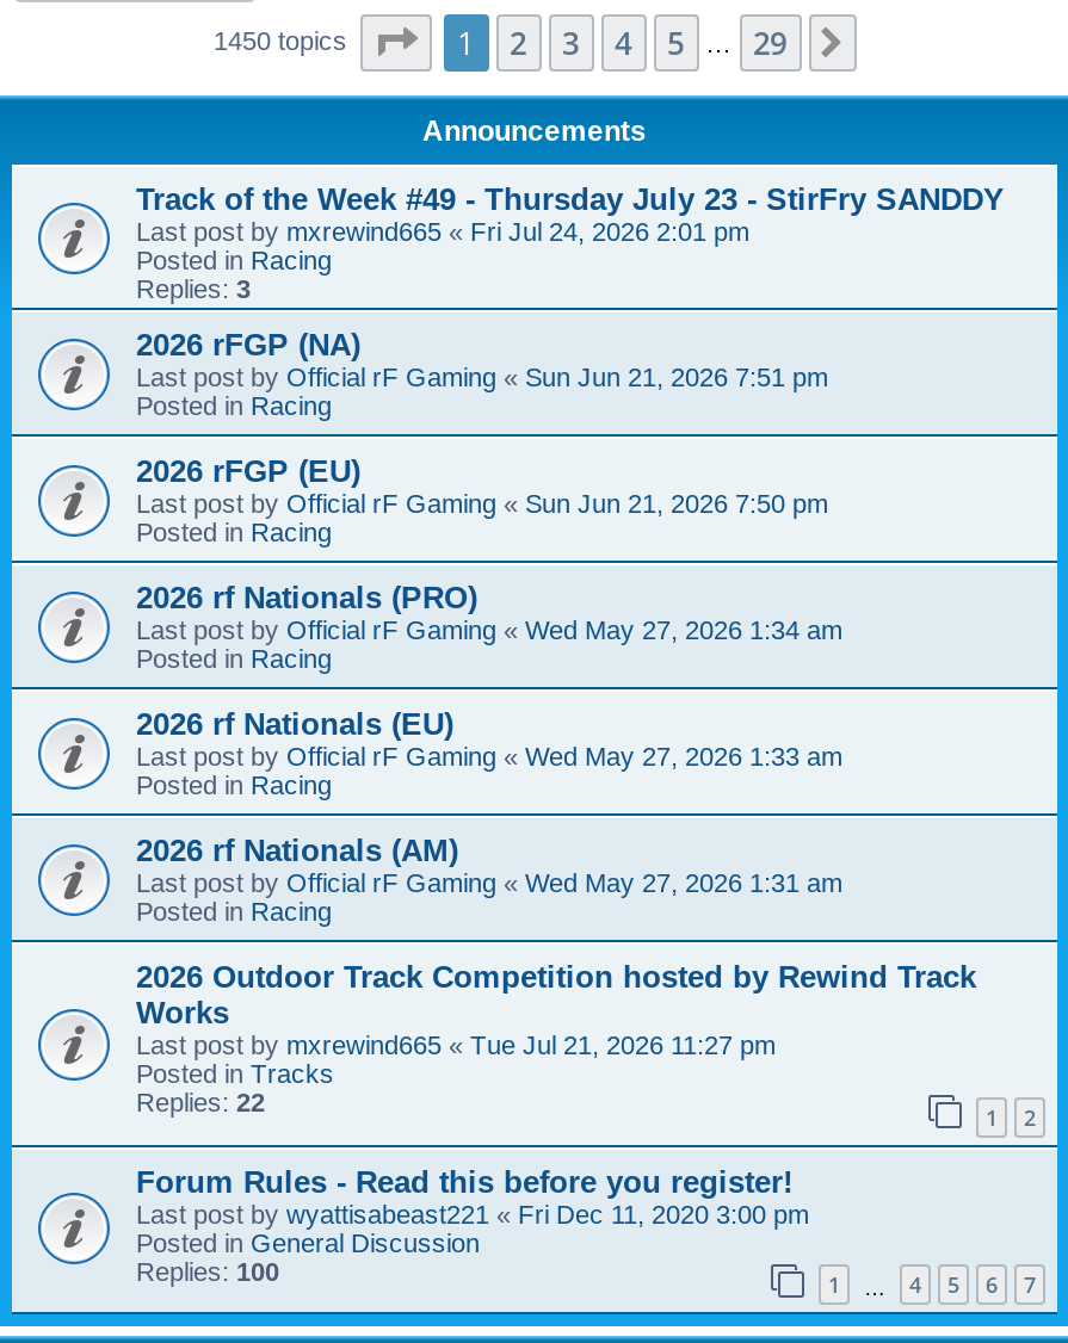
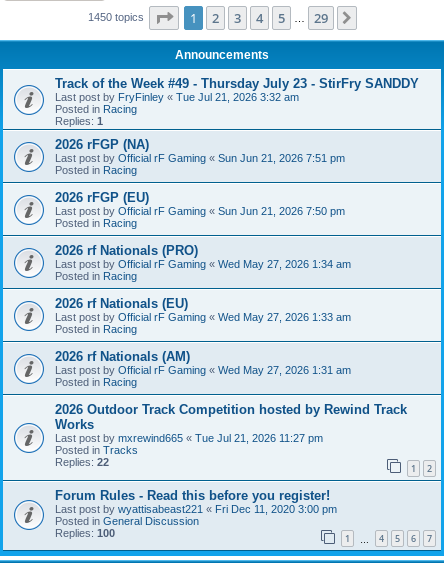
- Last post by mxrewind665 «Fri Jul 24, 2026 2:01 pm
+ Last post by FryFinley «Tue Jul 21, 2026 3:32 am

- Replies: 3
+ Replies: 1
